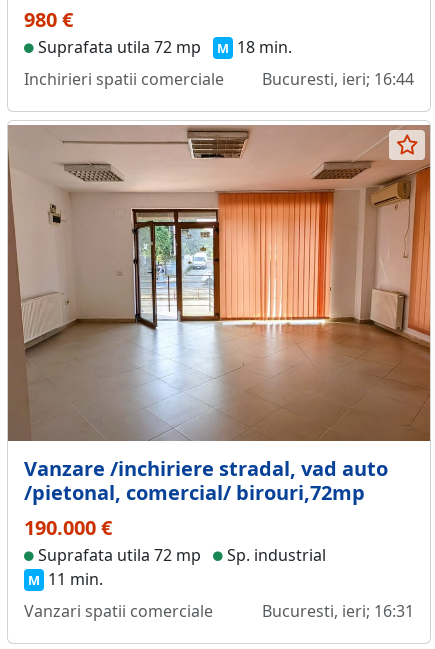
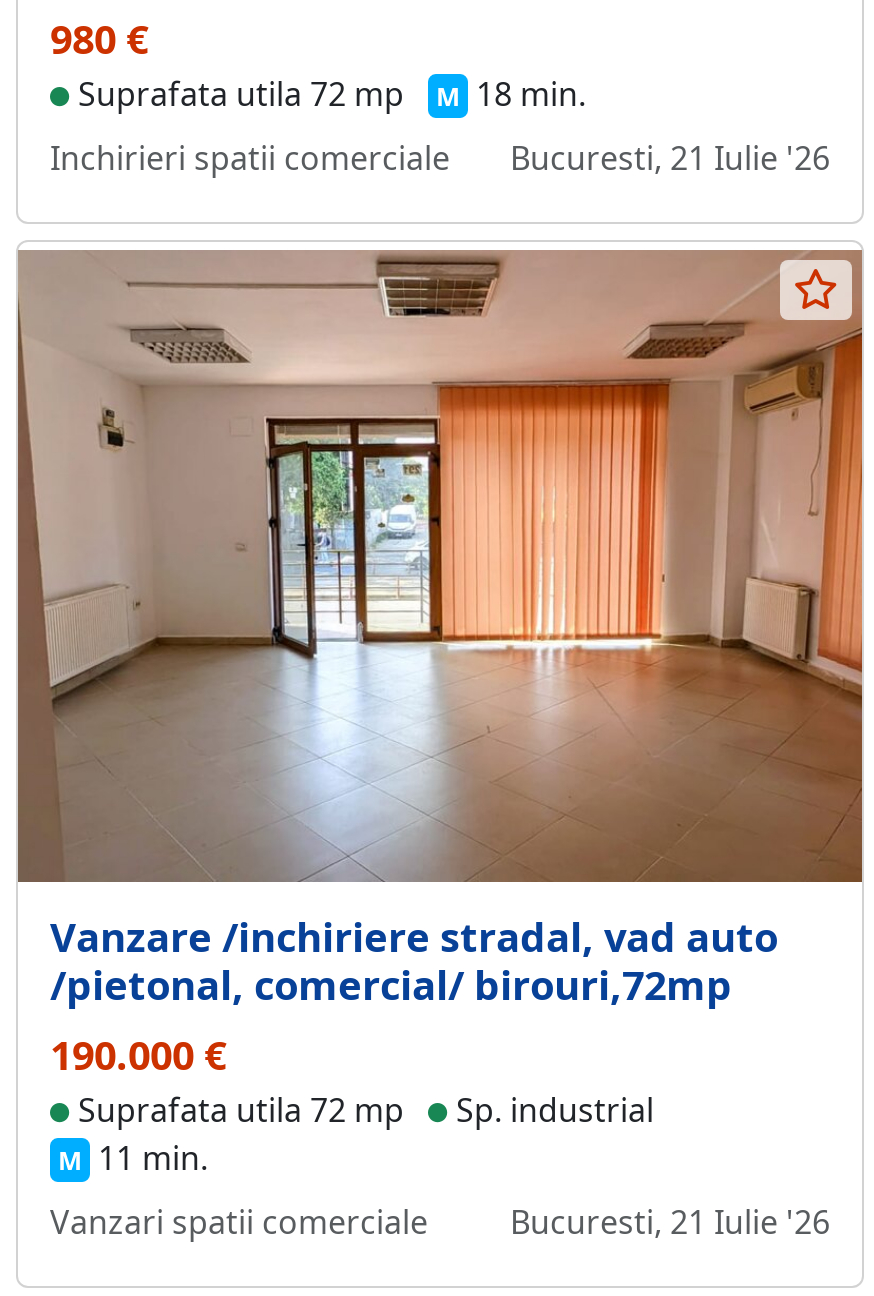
- Bucuresti, ieri; 16:44
+ Bucuresti, 21 Iulie '26

- Bucuresti, ieri; 16:31
+ Bucuresti, 21 Iulie '26
